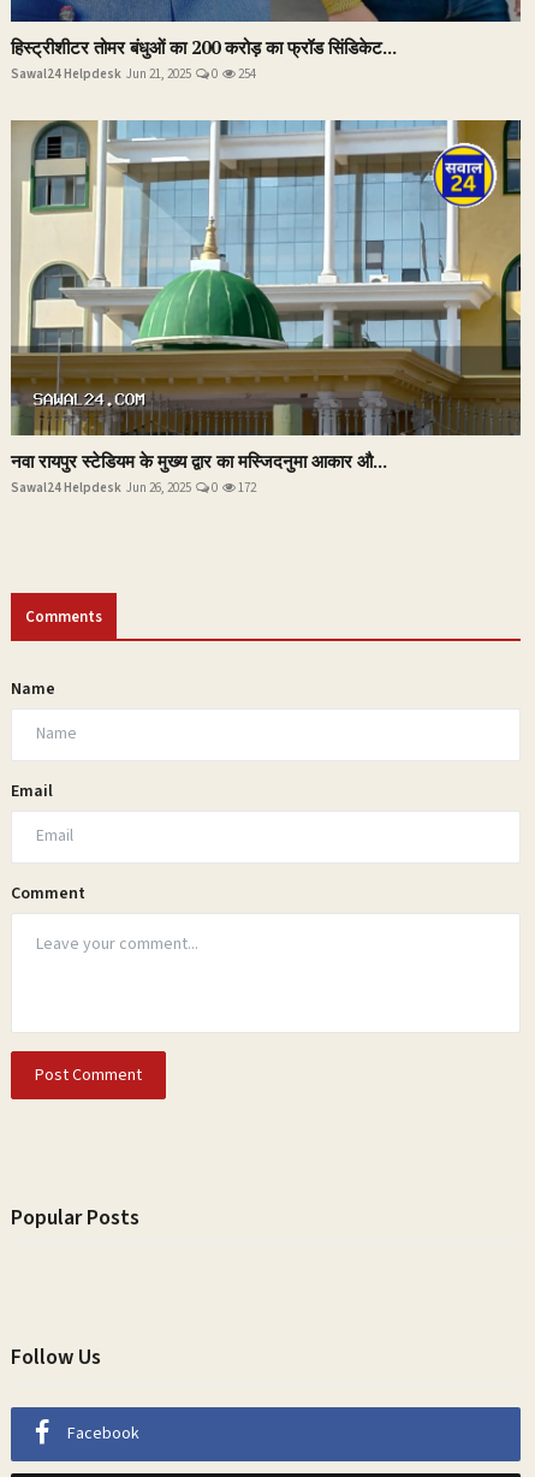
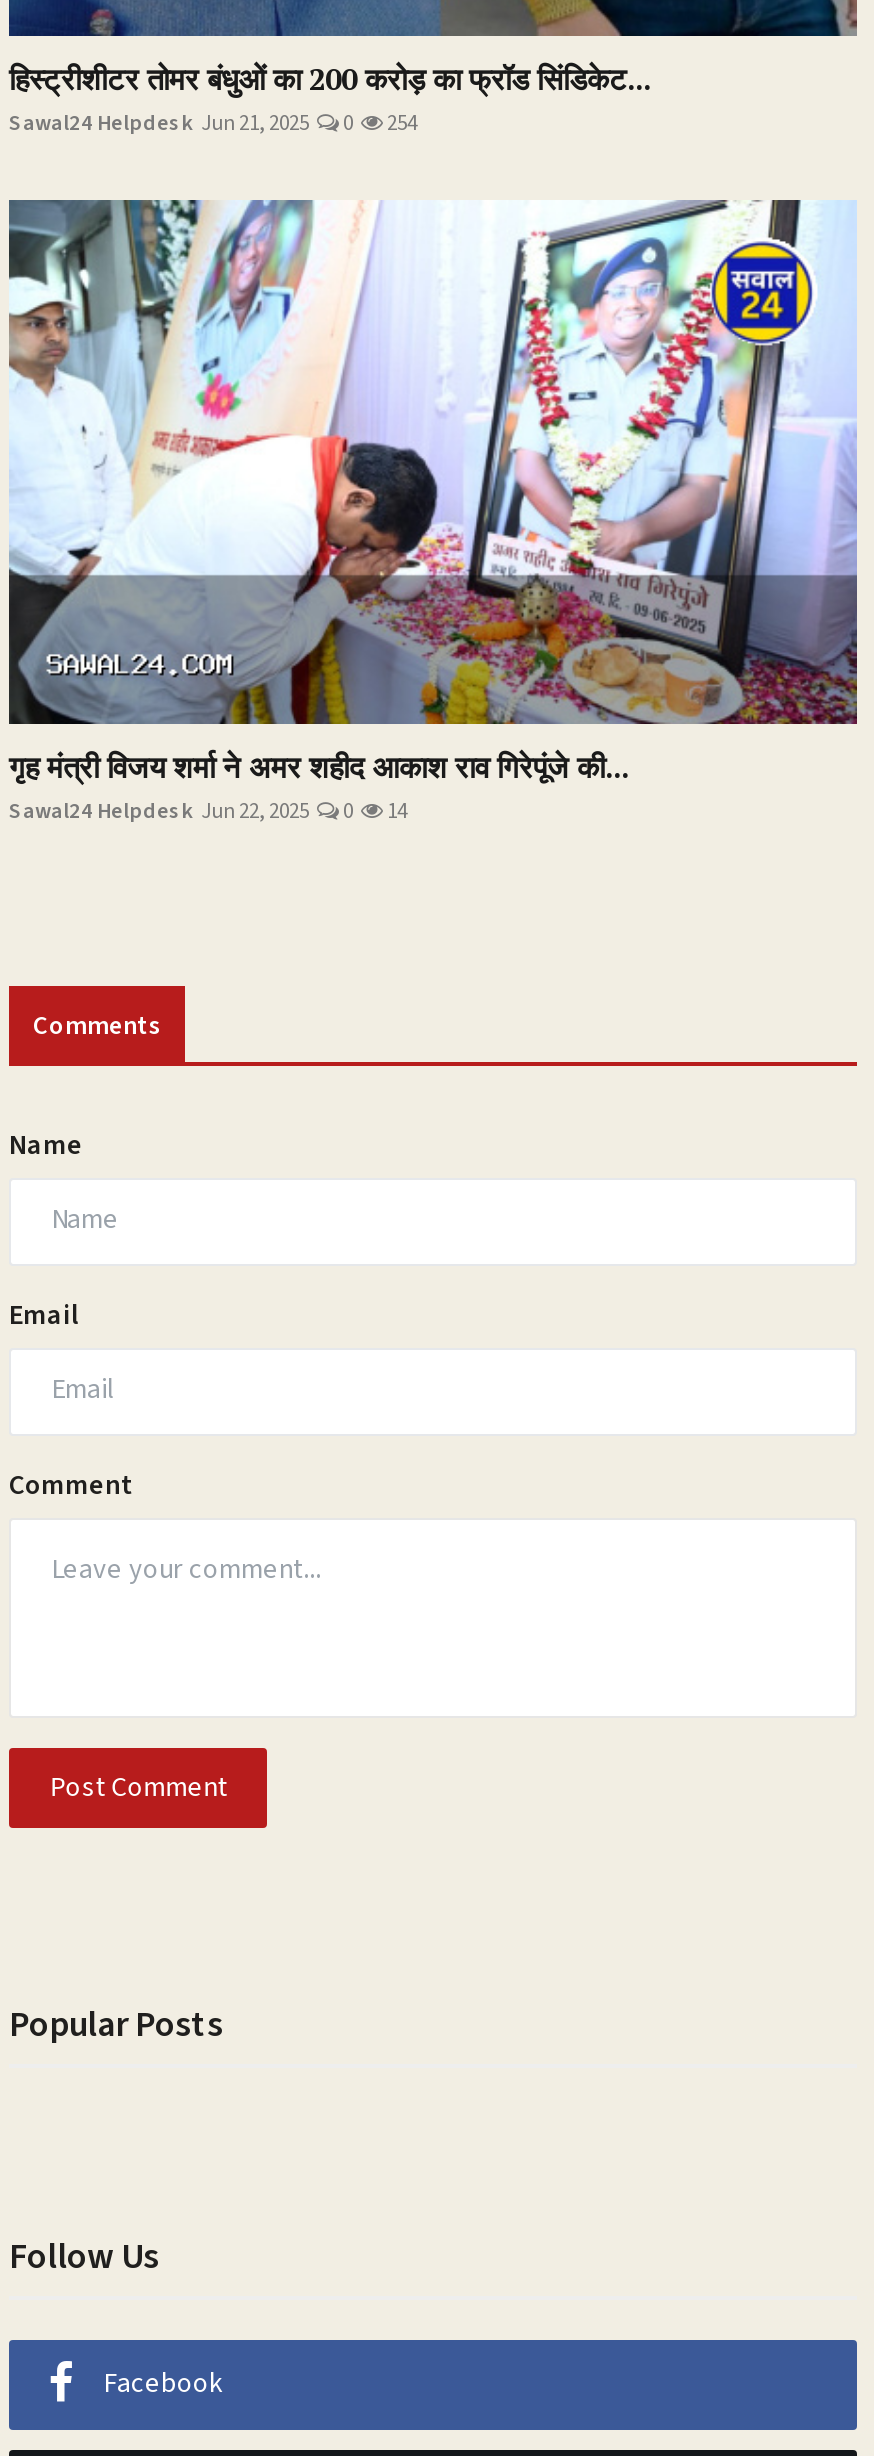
- [image]
- नवा रायपुर स्टेडियम के मुख्य द्वार का मस्जिदनुमा आकार औ...
- Sawal24 Helpdesk Jun 26, 2025
+ [image]
+ गृह मंत्री विजय शर्मा ने अमर शहीद आकाश राव गिरेपूंजे की...
+ Sawal24 Helpdesk Jun 22, 2025

- 172
+ 14
